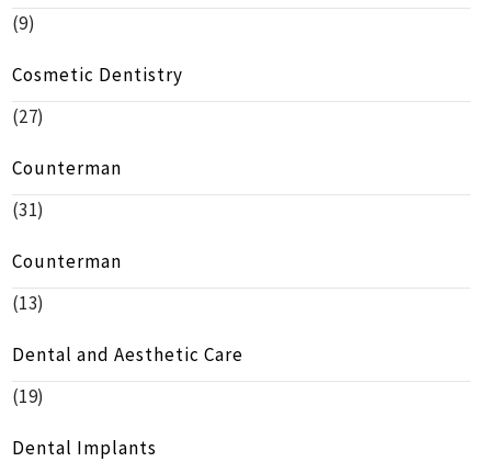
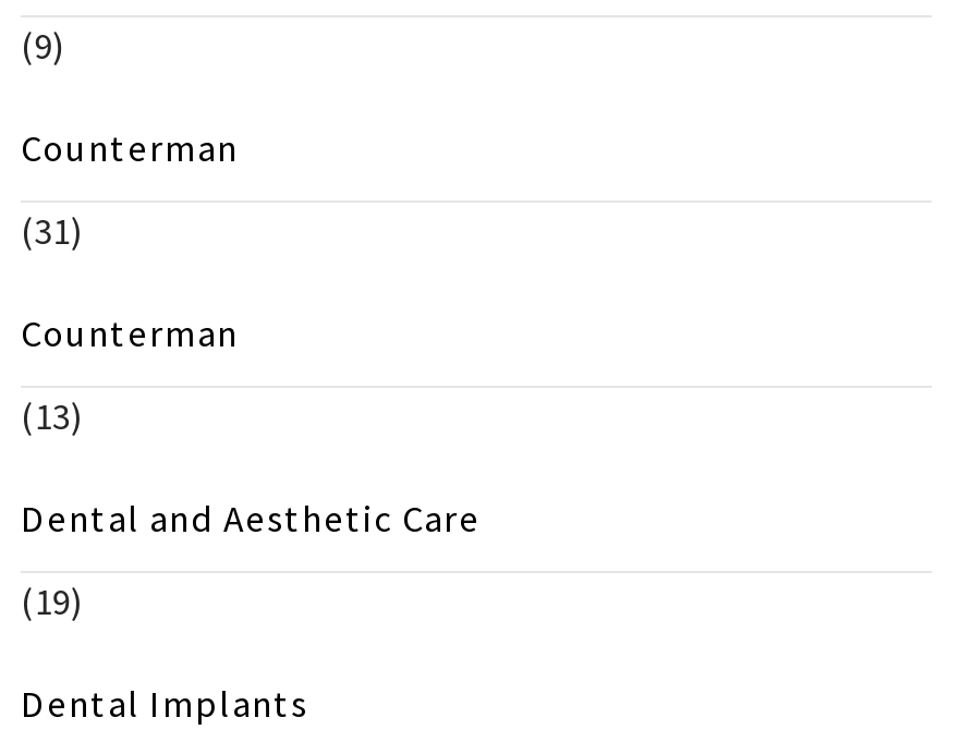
- Cosmetic Dentistry
- (27)
